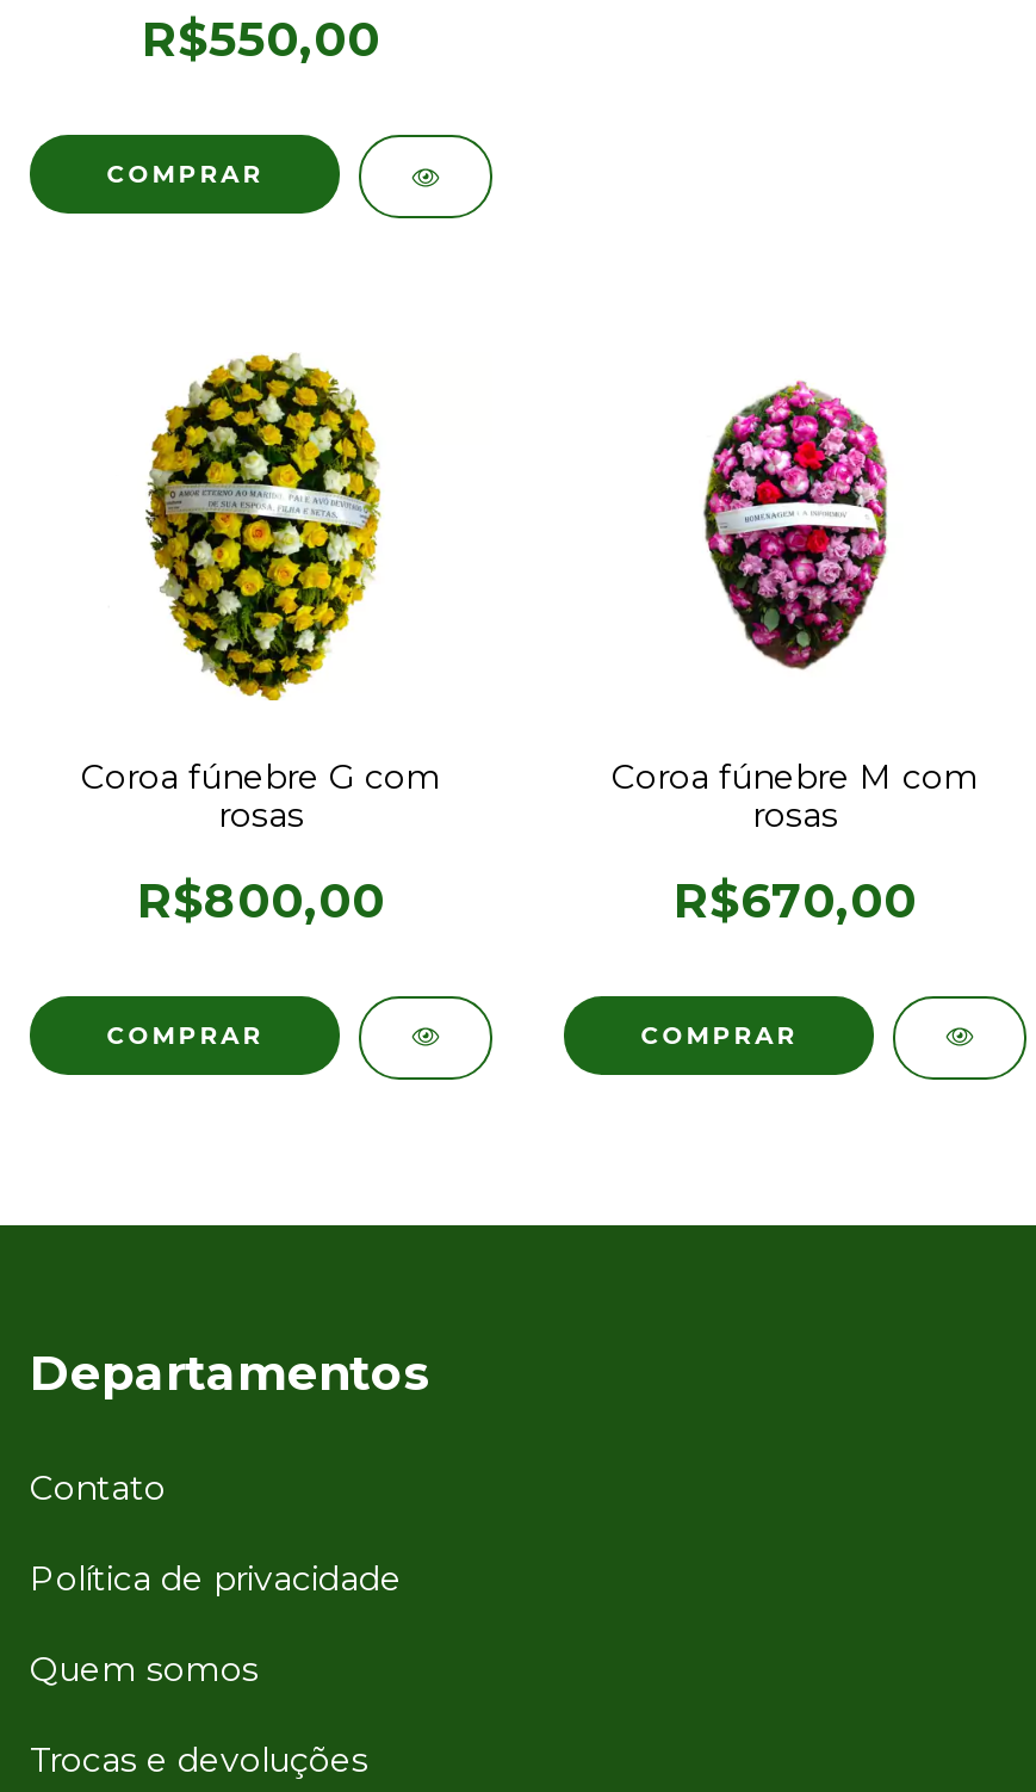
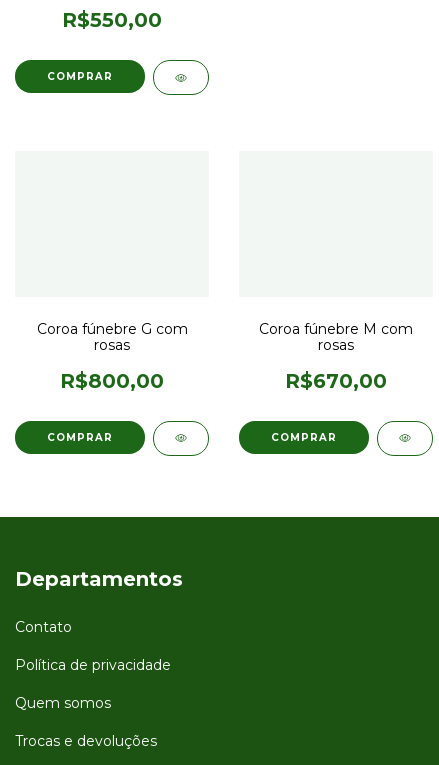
- [image]

- [image]
